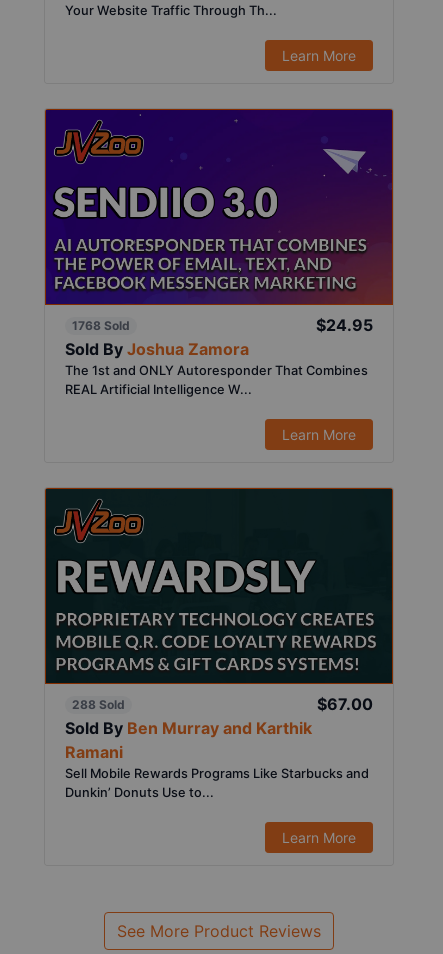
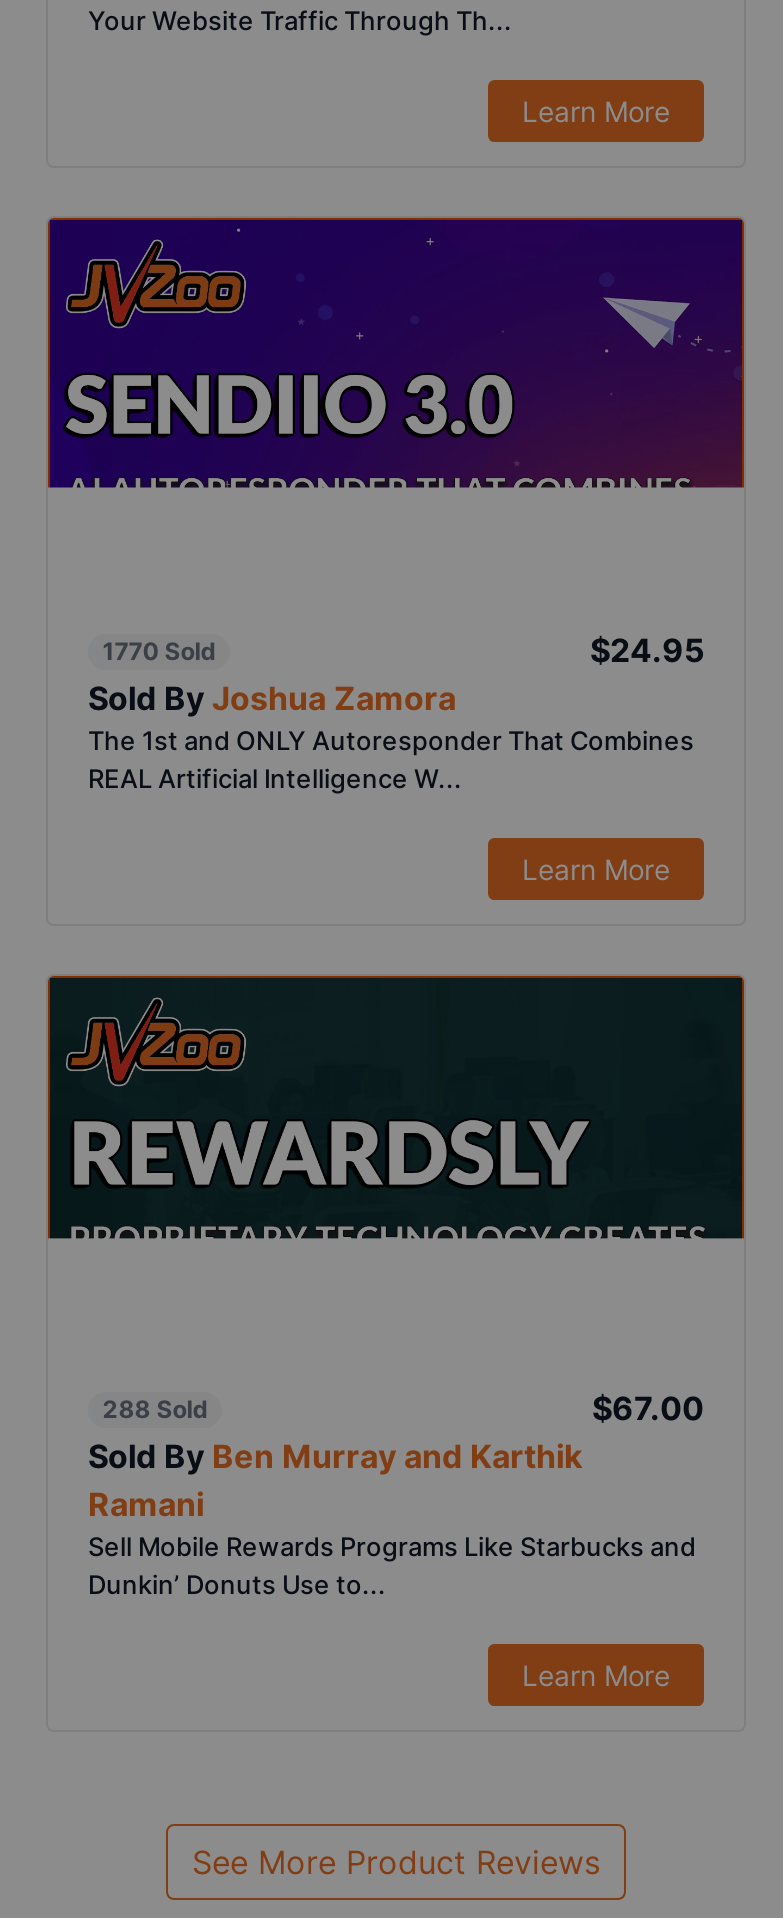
- [image]

- 1768 Sold
+ 1770 Sold

- [image]
